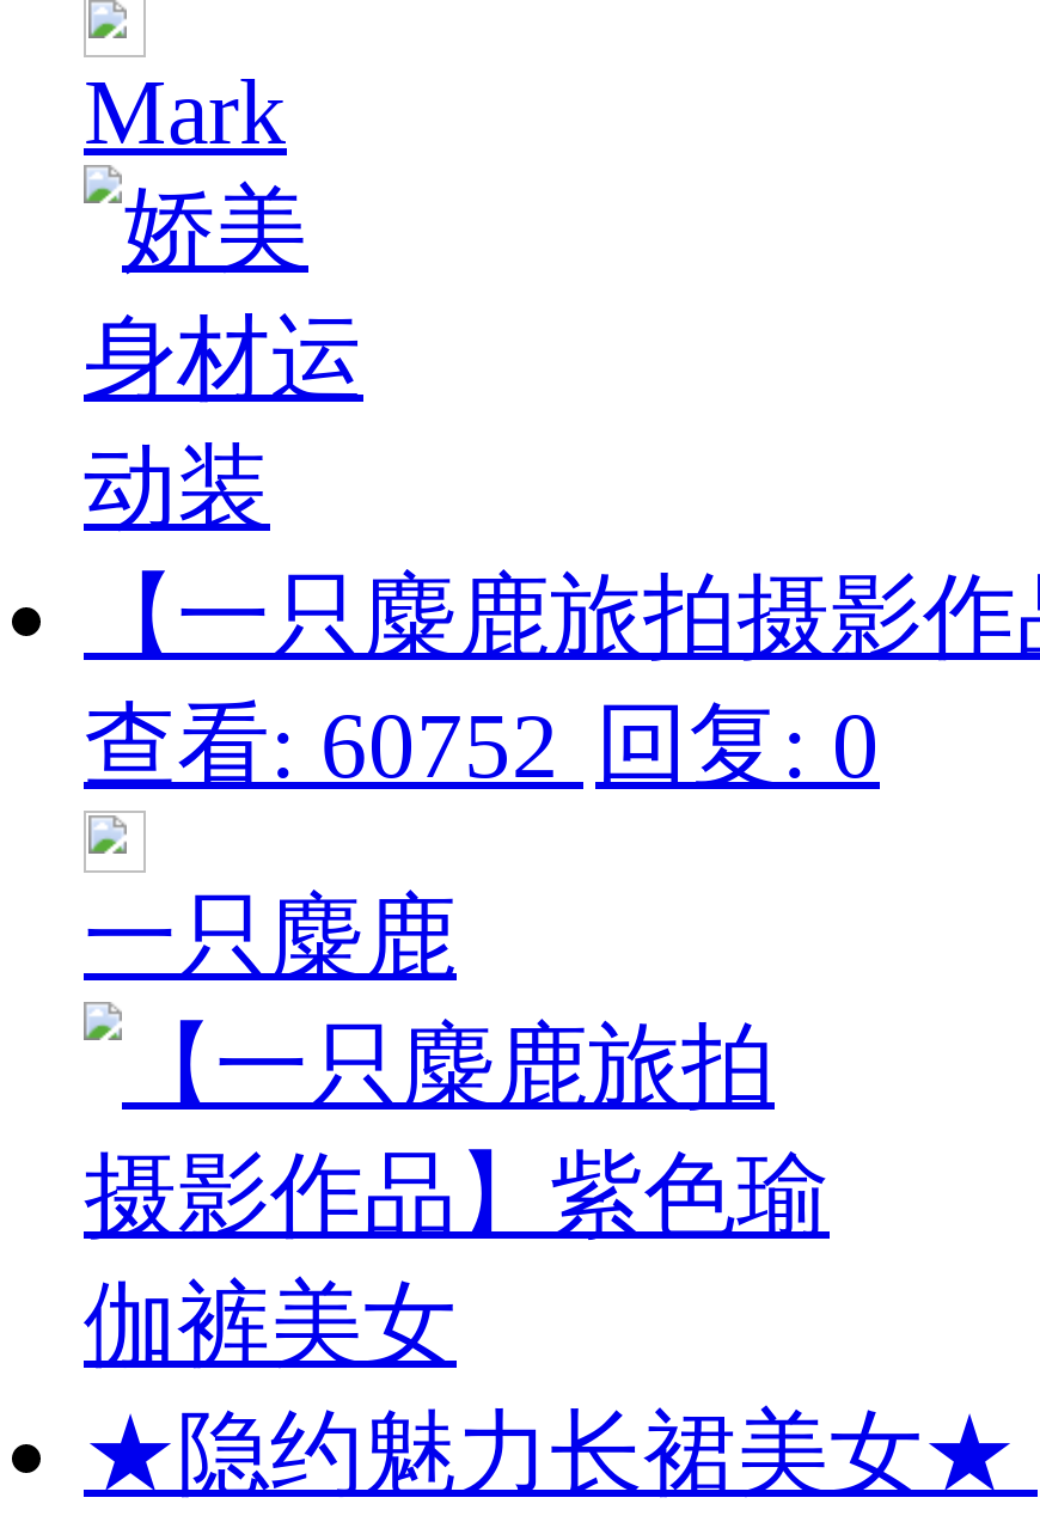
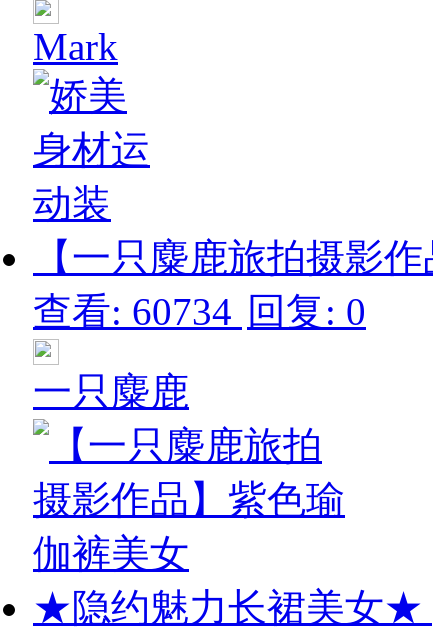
- 查看: 60752 回复: 0
+ 查看: 60734 回复: 0
